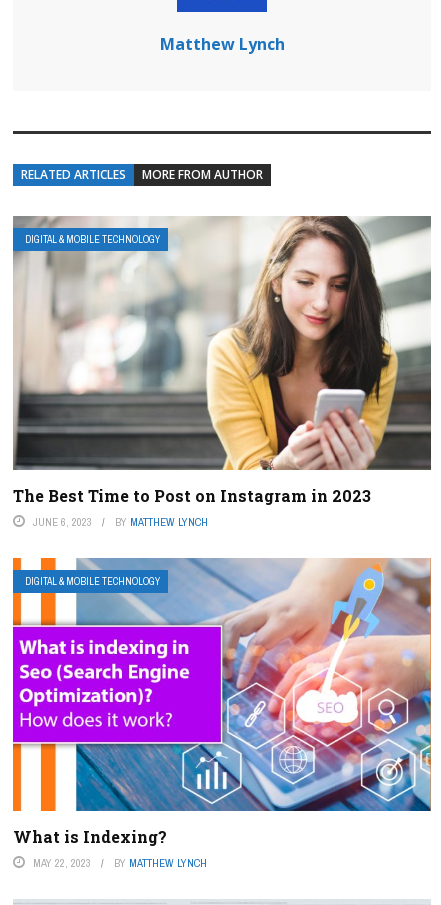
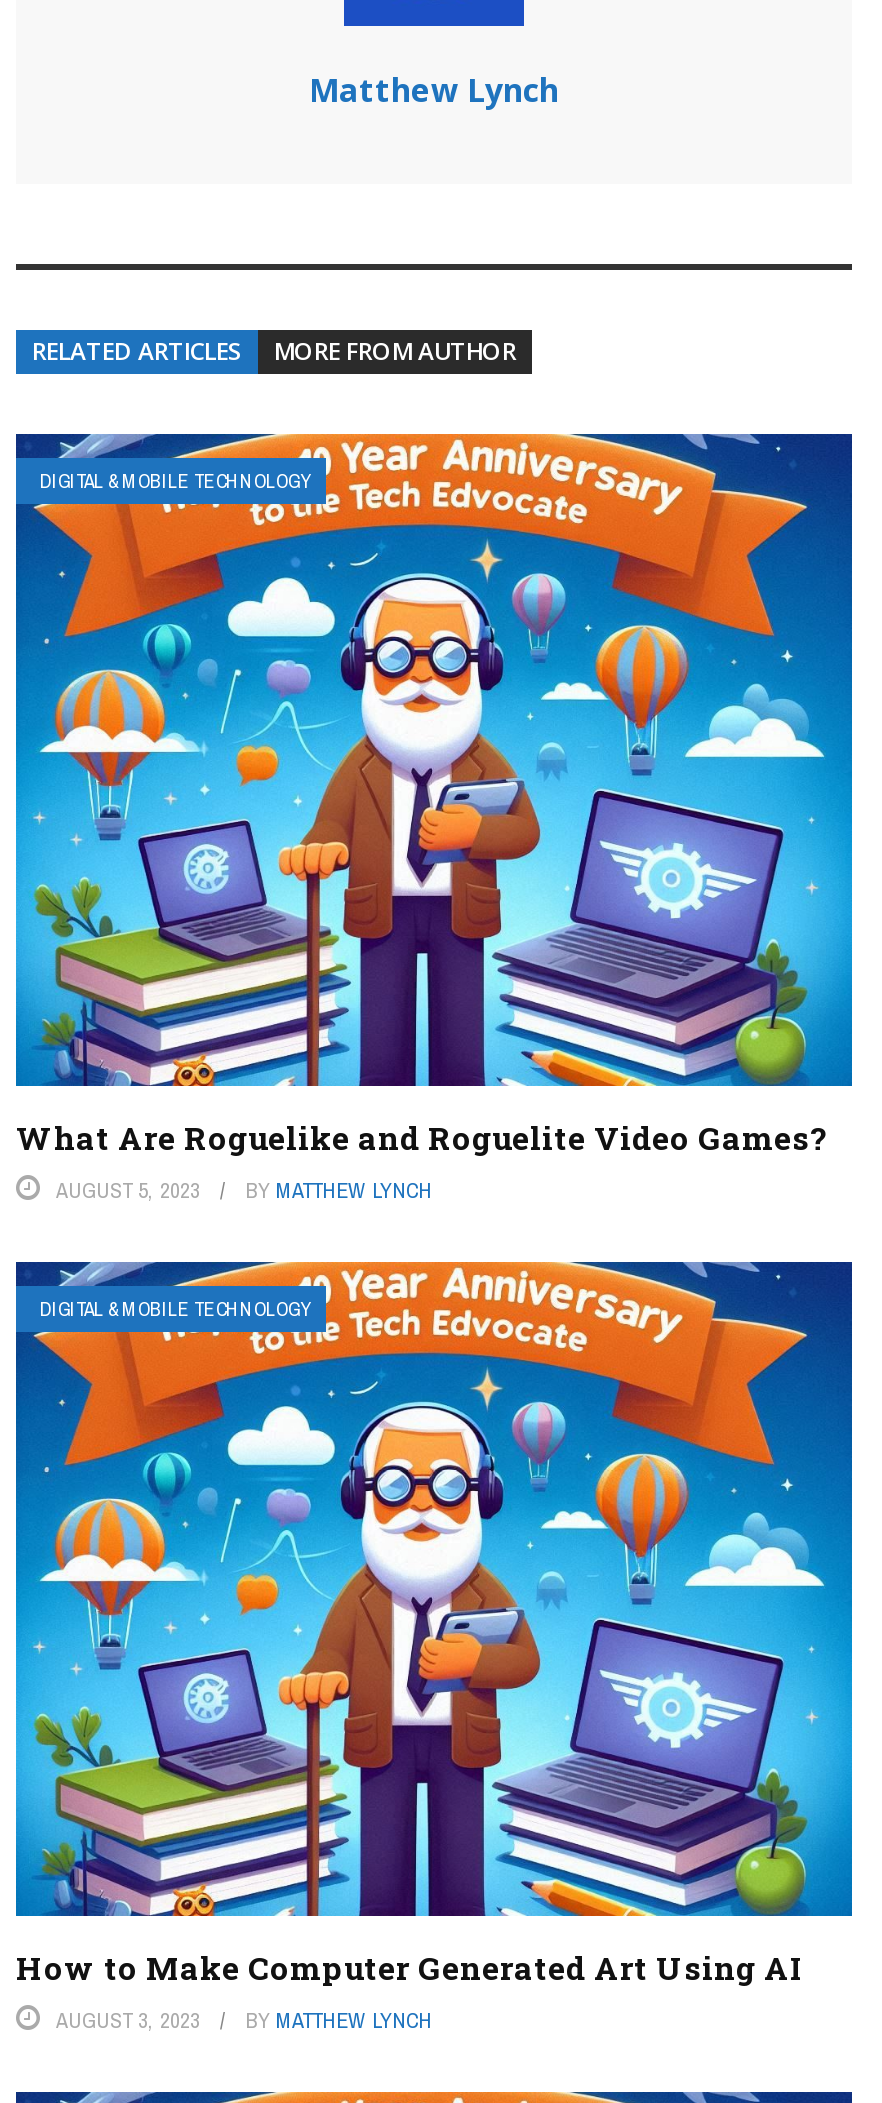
- [image]
- The Best Time to Post on Instagram in 2023
- JUNE 6, 2023
+ [image]
+ What Are Roguelike and Roguelite Video Games?
+ AUGUST 5, 2023

- [image]
- What is Indexing?
- MAY 22, 2023
+ [image]
+ How to Make Computer Generated Art Using AI
+ AUGUST 3, 2023
